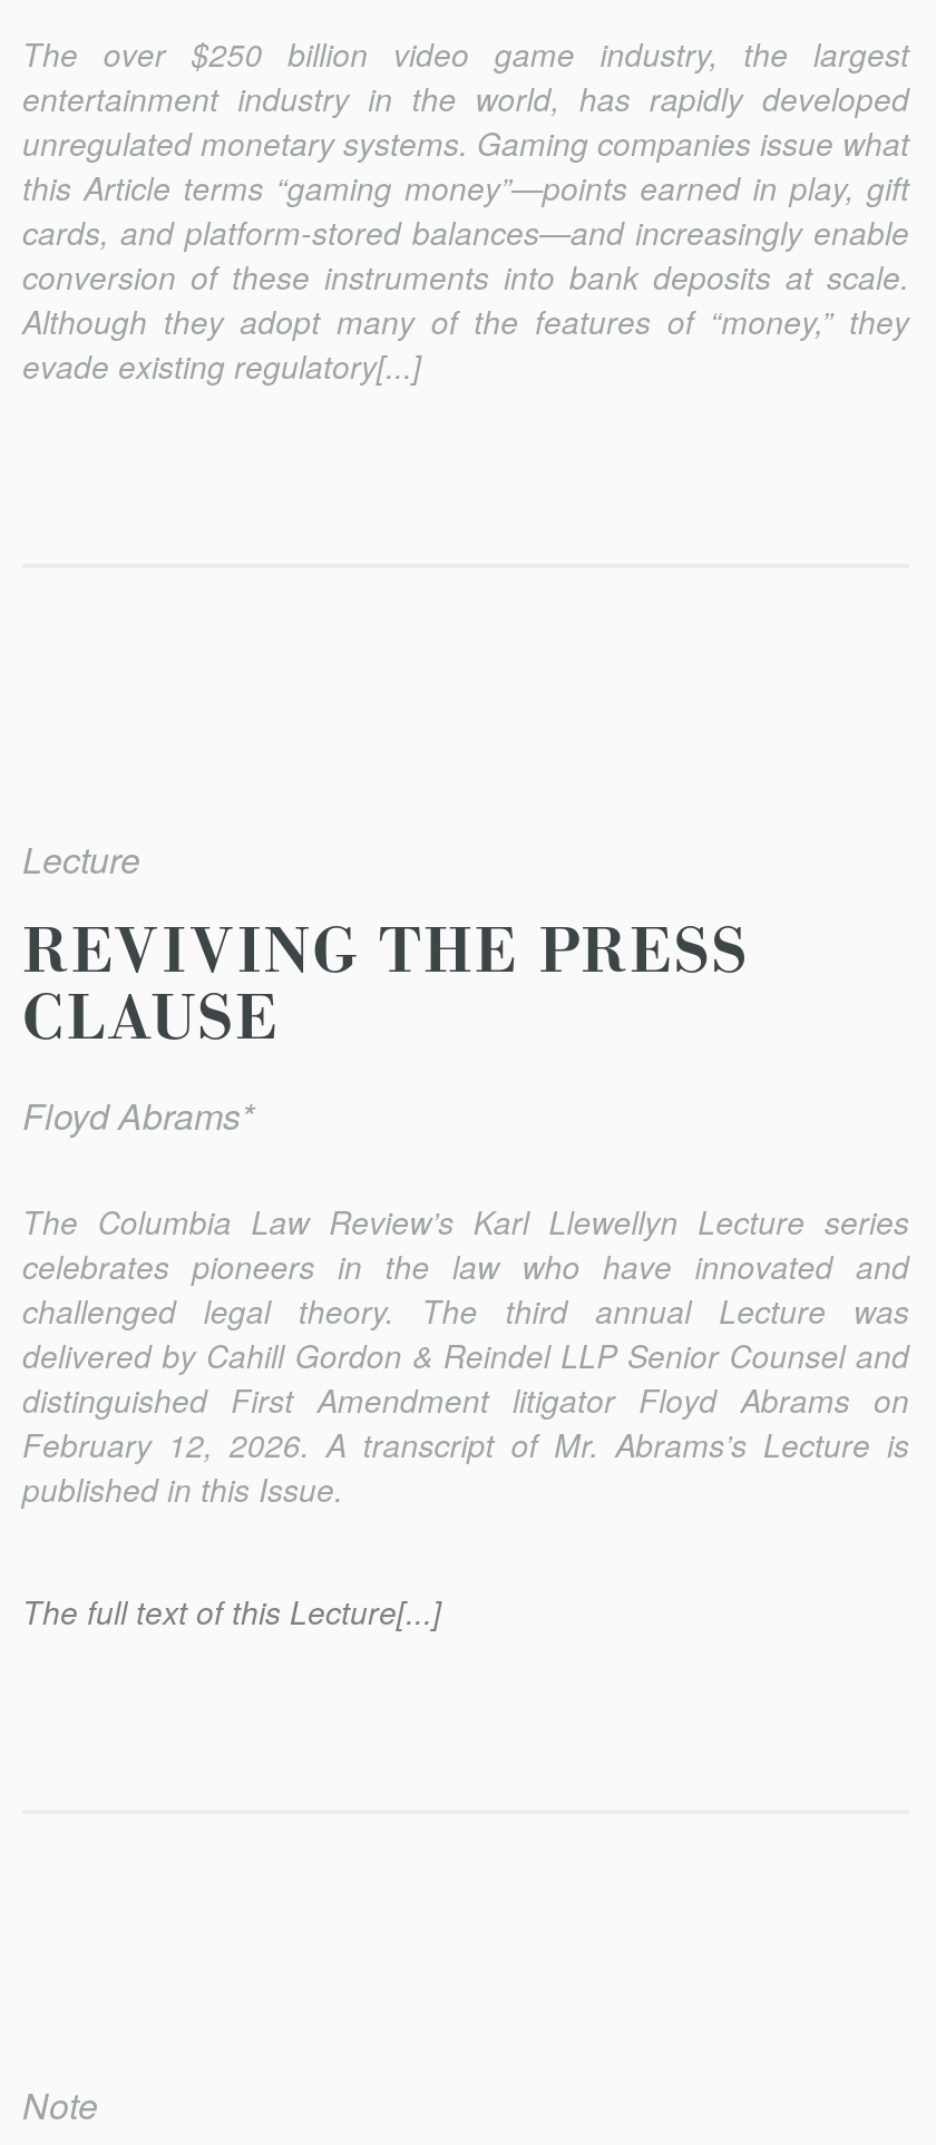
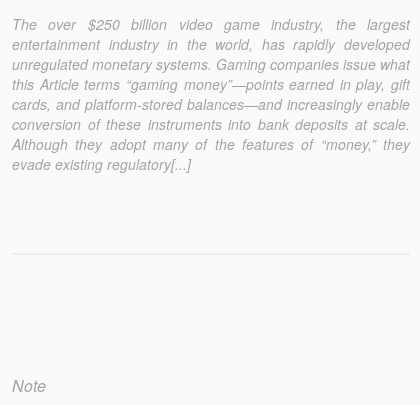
- Lecture
- REVIVING THE PRESS
- CLAUSE
- Floyd Abrams*
- The Columbia Law Review’s Karl Llewellyn Lecture series
- celebrates pioneers in the law who have innovated and
- challenged legal theory. The third annual Lecture was
- delivered by Cahill Gordon & Reindel LLP Senior Counsel and
- distinguished First Amendment litigator Floyd Abrams on
- February 12, 2026. A transcript of Mr. Abrams’s Lecture is
- published in this Issue.
- The full text of this Lecture[...]
